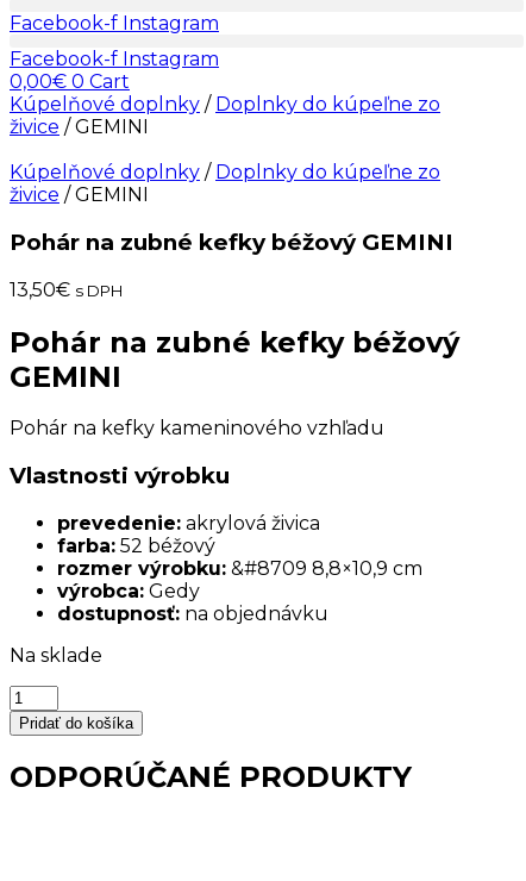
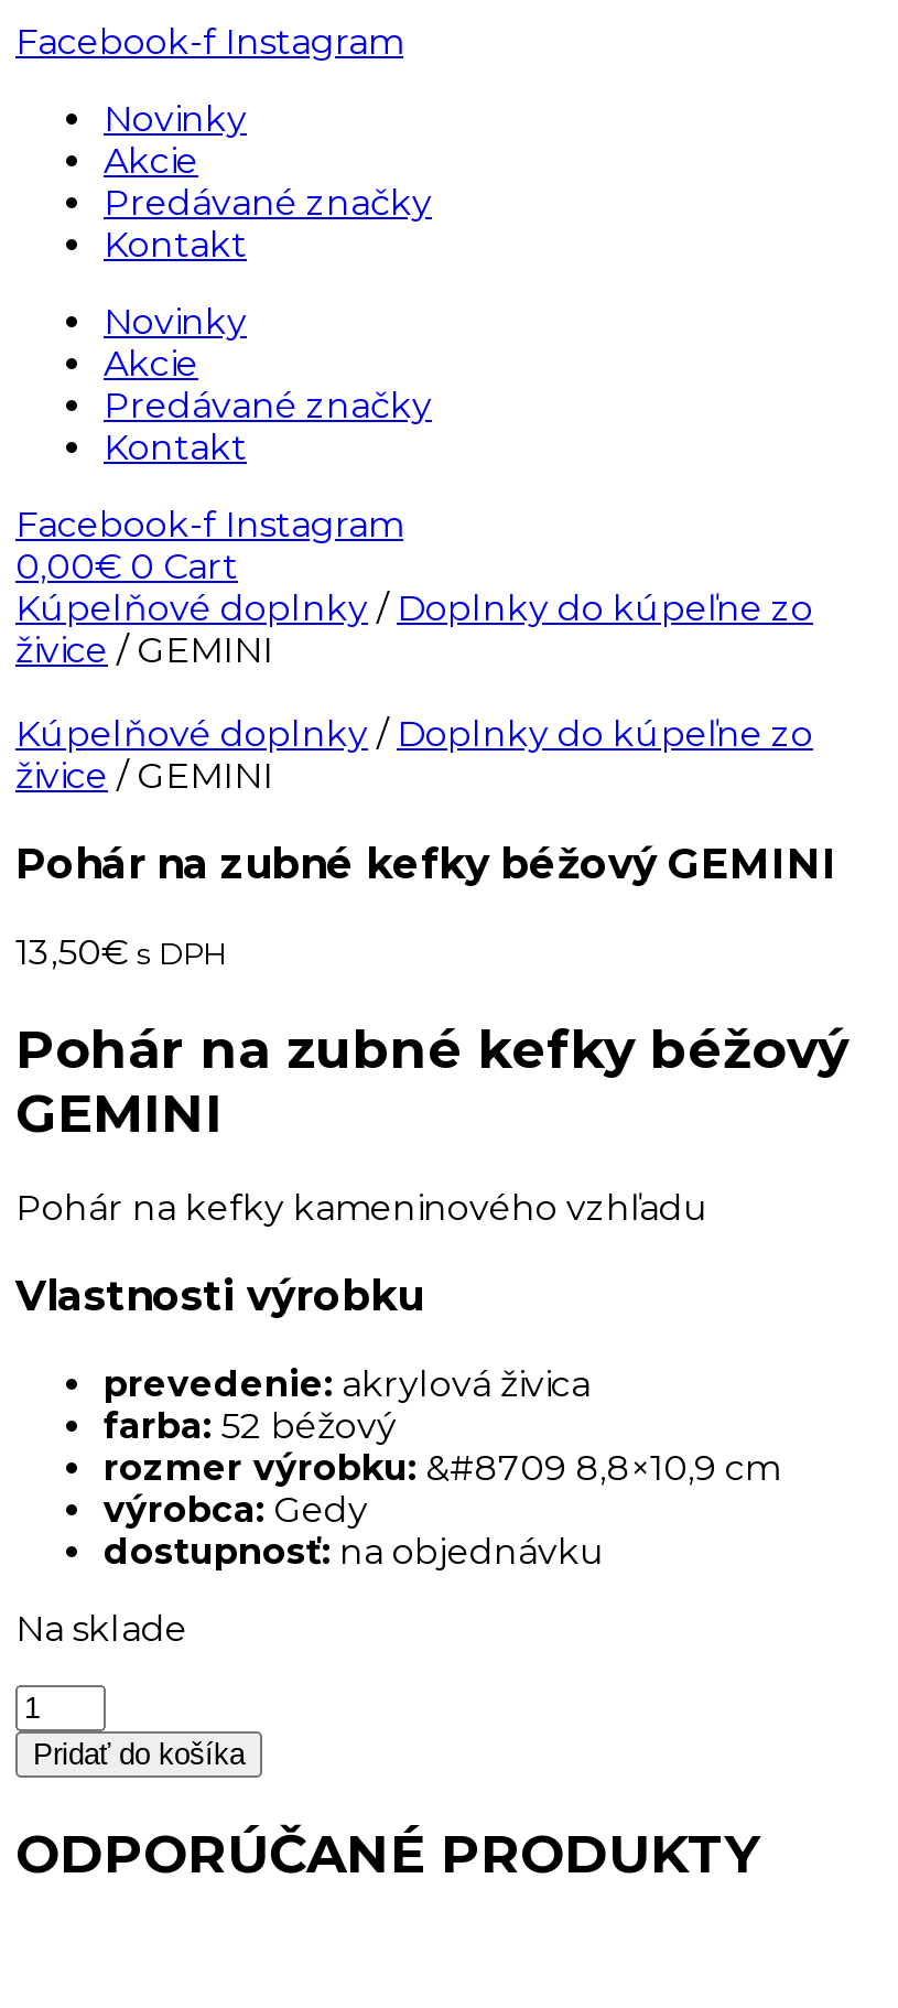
+ Novinky
+ Akcie
+ Predávané značky
+ Kontakt
+ Novinky
+ Akcie
+ Predávané značky
+ Kontakt
